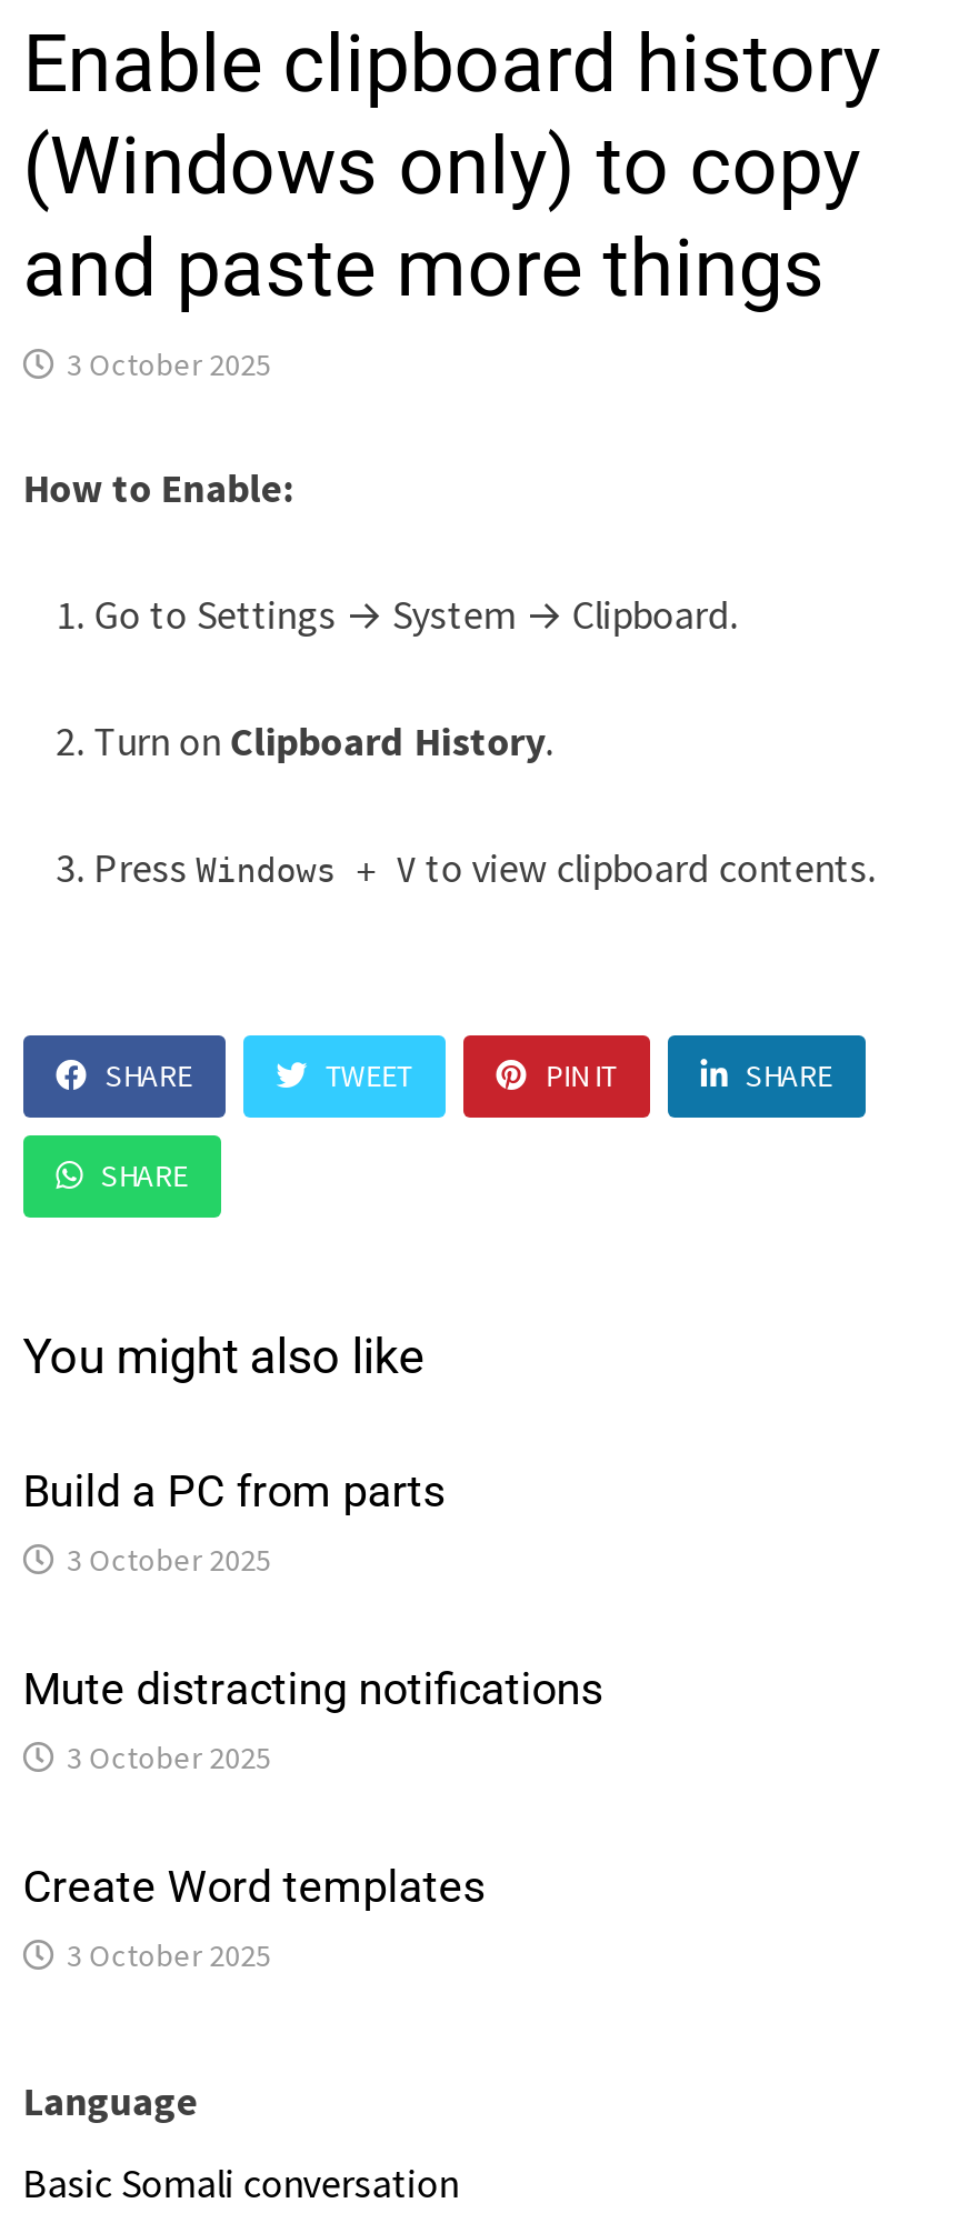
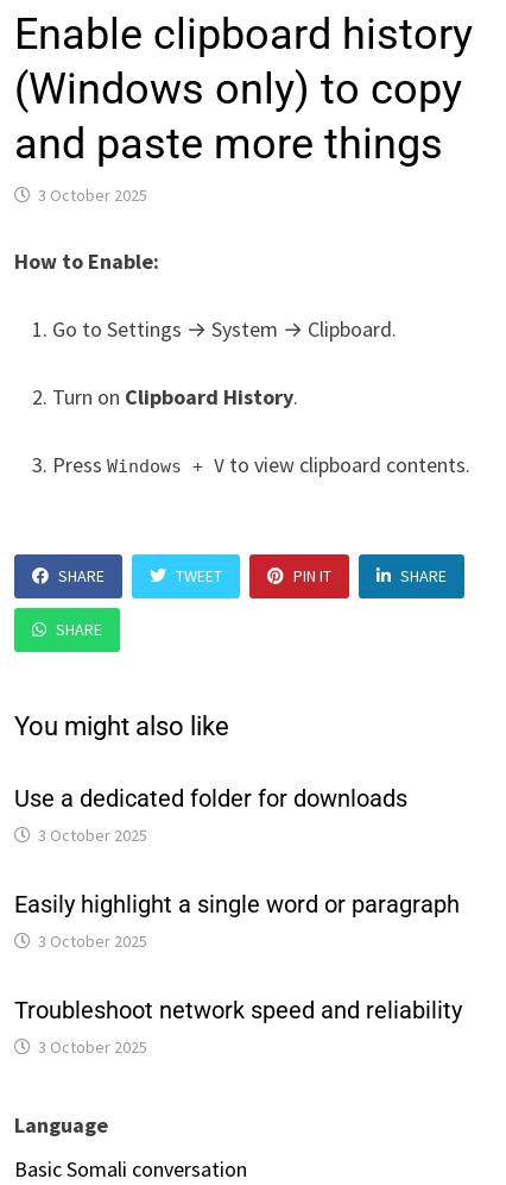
- Build a PC from parts
+ Use a dedicated folder for downloads

- Mute distracting notifications
+ Easily highlight a single word or paragraph

- Create Word templates
+ Troubleshoot network speed and reliability
